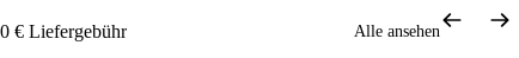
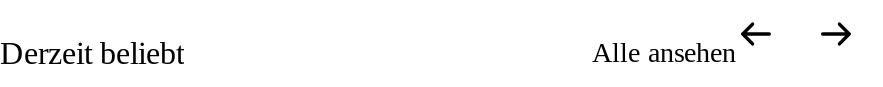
- 0 € Liefergebühr
+ Derzeit beliebt
